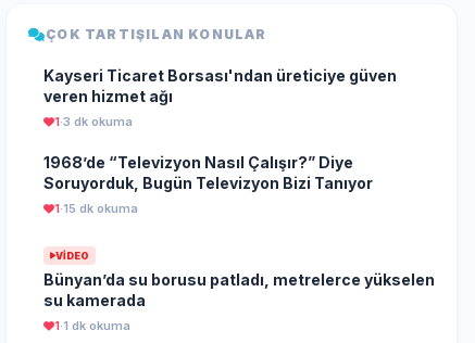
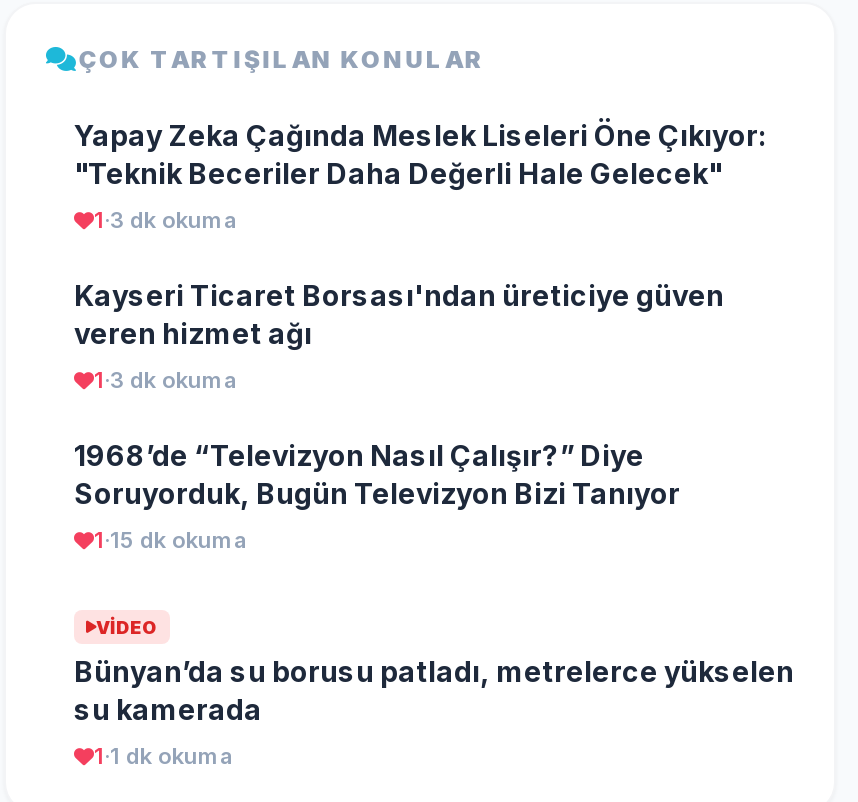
+ Yapay Zeka Çağında Meslek Liseleri Öne Çıkıyor:
+ "Teknik Beceriler Daha Değerli Hale Gelecek"
+ 1·3 dk okuma
